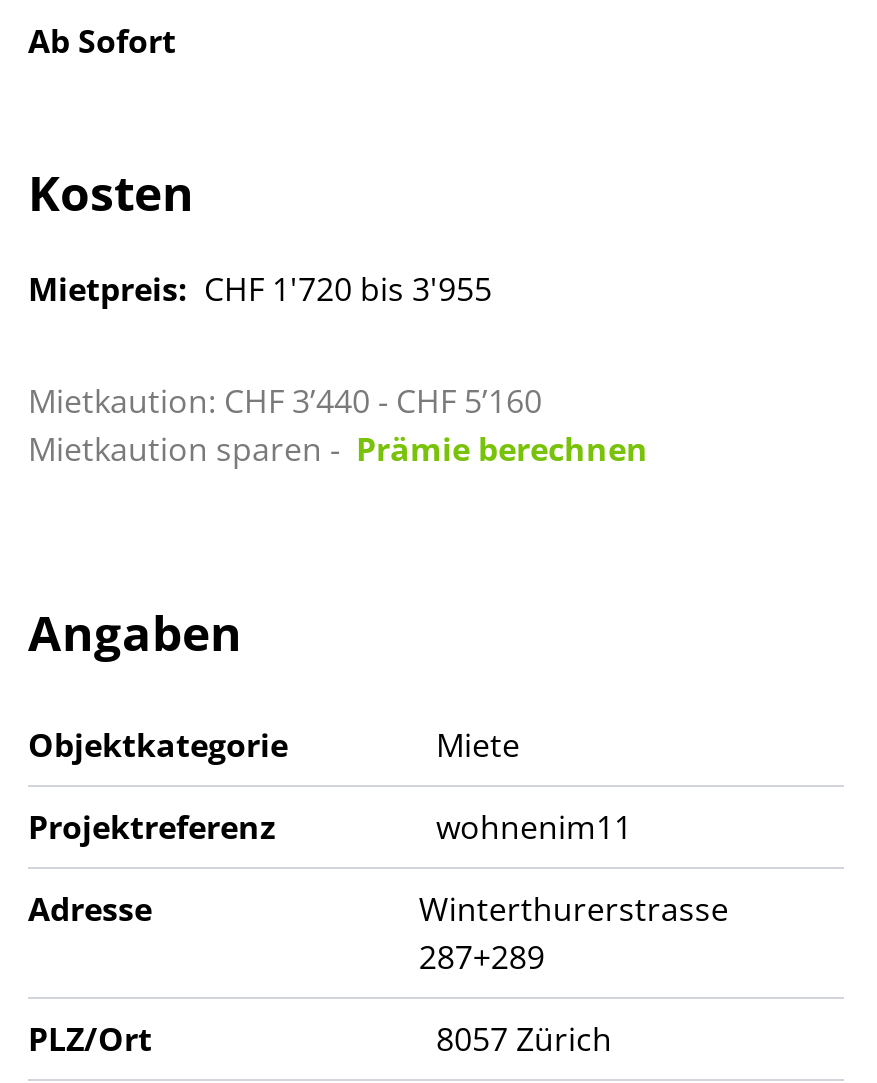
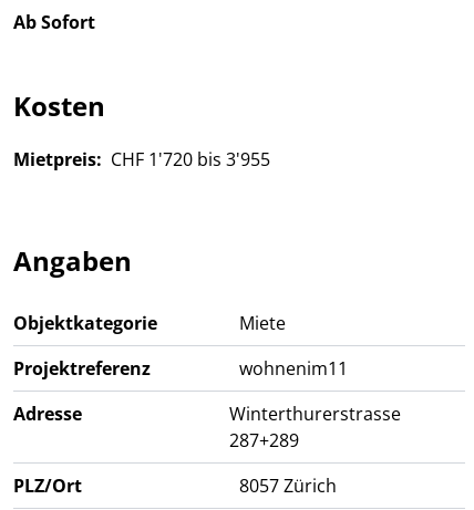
- Mietkaution: CHF 3’440 - CHF 5’160
- Mietkaution sparen - Prämie berechnen
